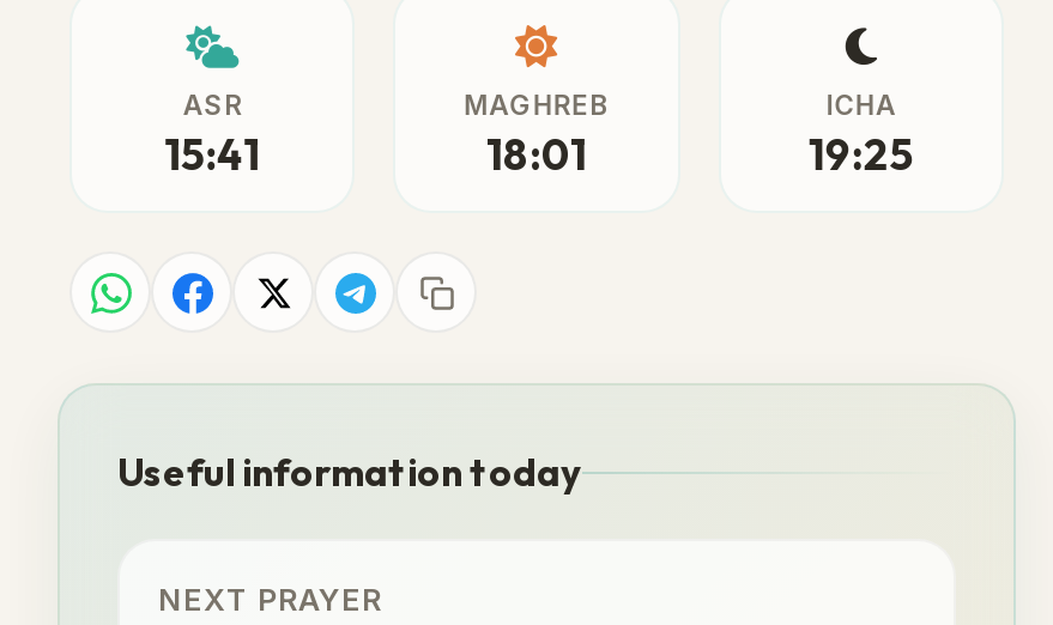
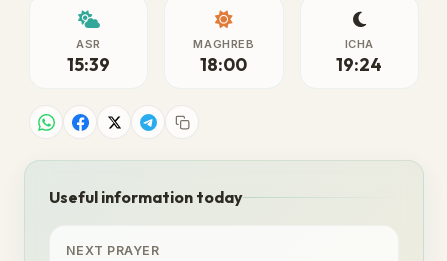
- 15:41
+ 15:39

- 18:01
+ 18:00

- 19:25
+ 19:24
